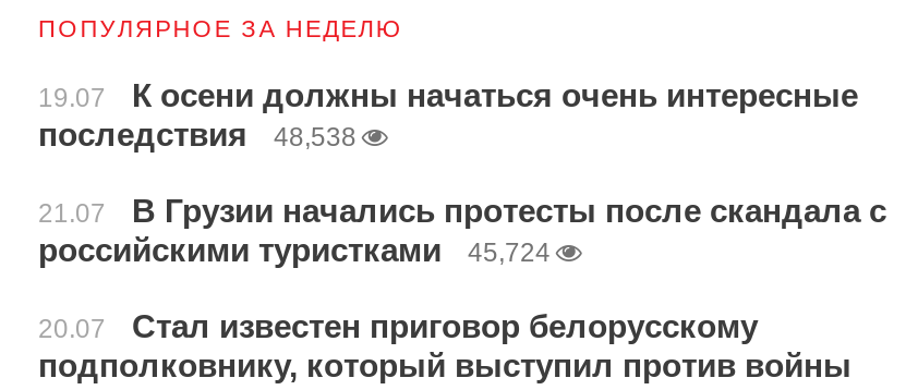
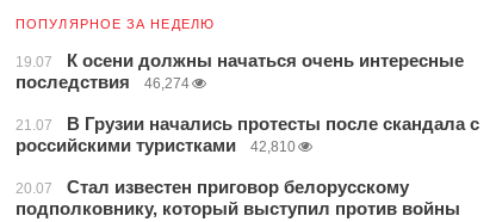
- последствия 48,538
+ последствия 46,274

- российскими туристками 45,724
+ российскими туристками 42,810
